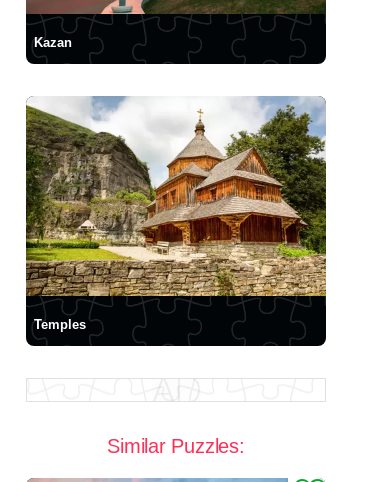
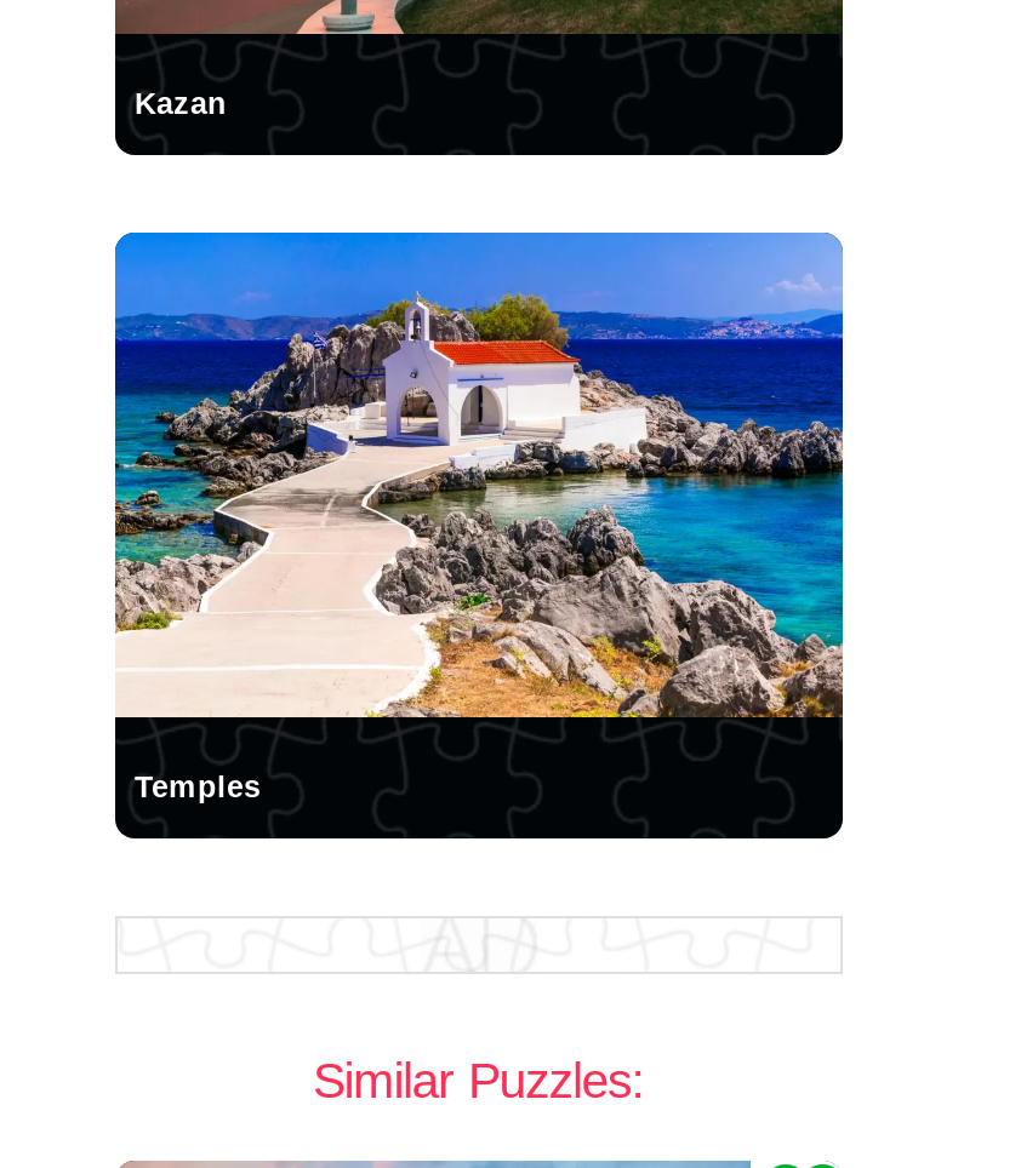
- [image]
+ [image]
